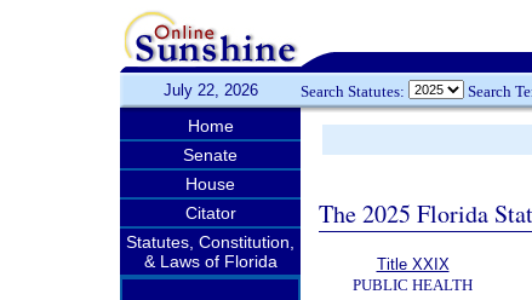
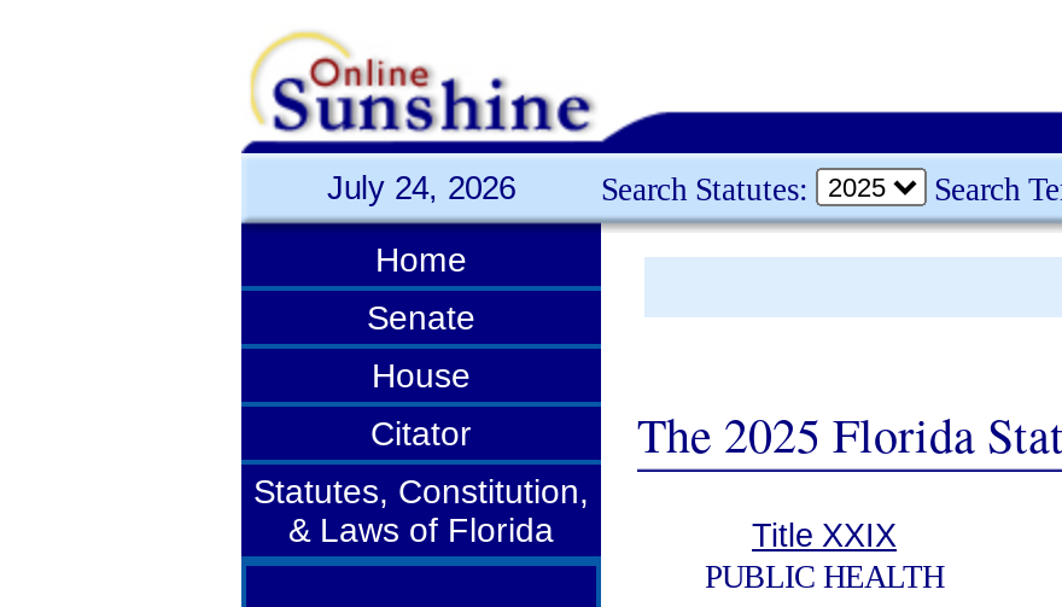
- July 22, 2026
+ July 24, 2026
